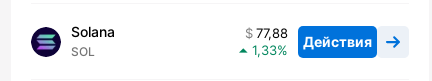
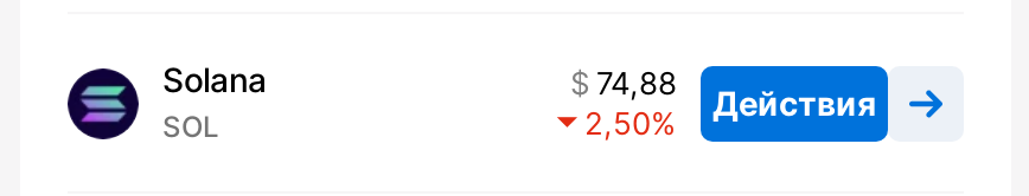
- 77,88 Действия
+ 74,88 Действия

- 1,33
+ 2,50
